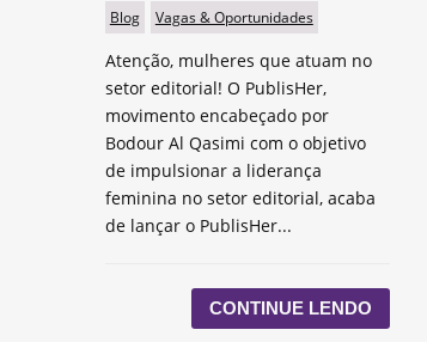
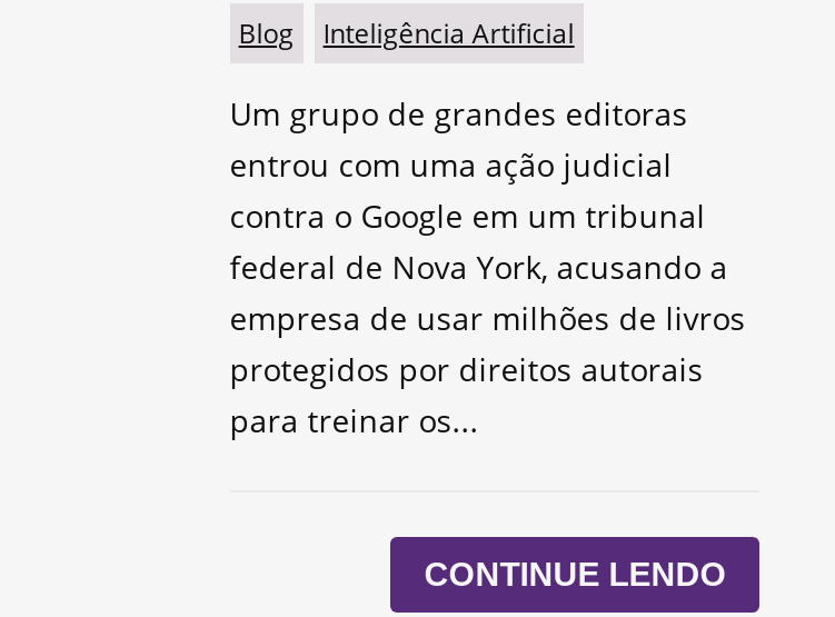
- Vagas & Oportunidades
+ Inteligência Artificial

- Atenção, mulheres que atuam no
- setor editorial! O PublisHer,
- movimento encabeçado por
- Bodour Al Qasimi com o objetivo
- de impulsionar a liderança
- feminina no setor editorial, acaba
- de lançar o PublisHer...
+ Um grupo de grandes editoras
+ entrou com uma ação judicial
+ contra o Google em um tribunal
+ federal de Nova York, acusando a
+ empresa de usar milhões de livros
+ protegidos por direitos autorais
+ para treinar os...
